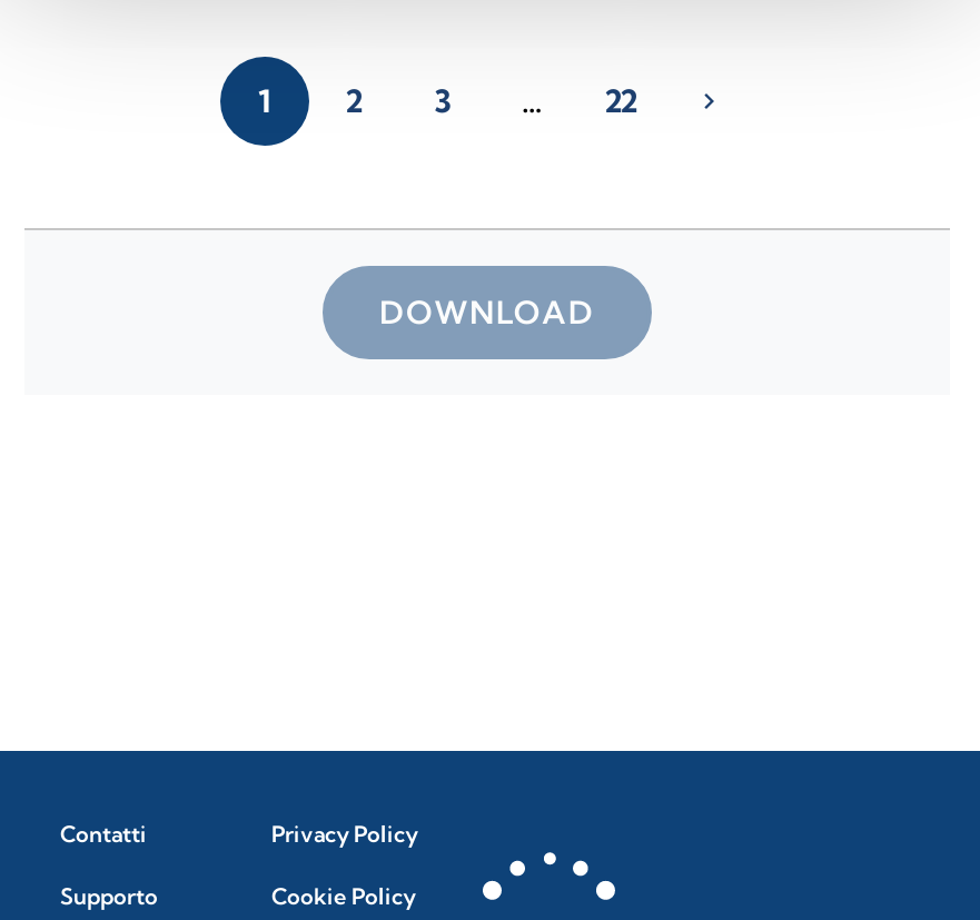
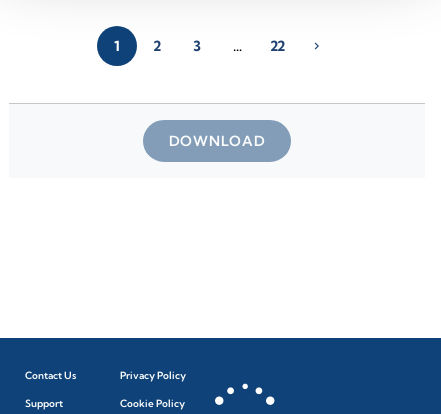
- Contatti
+ Contact Us

- Supporto
+ Support
